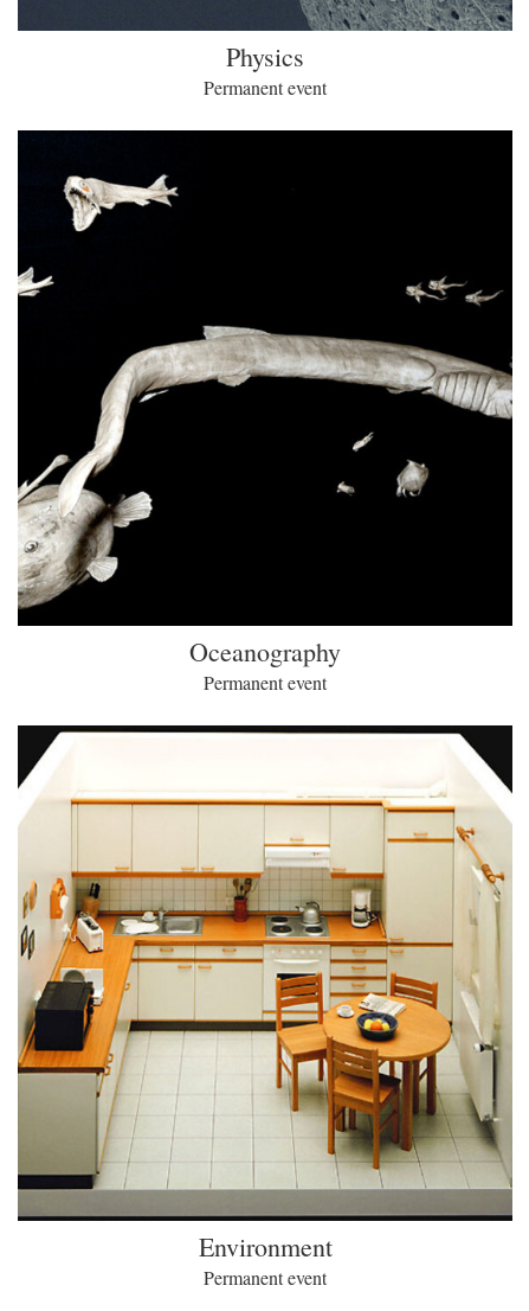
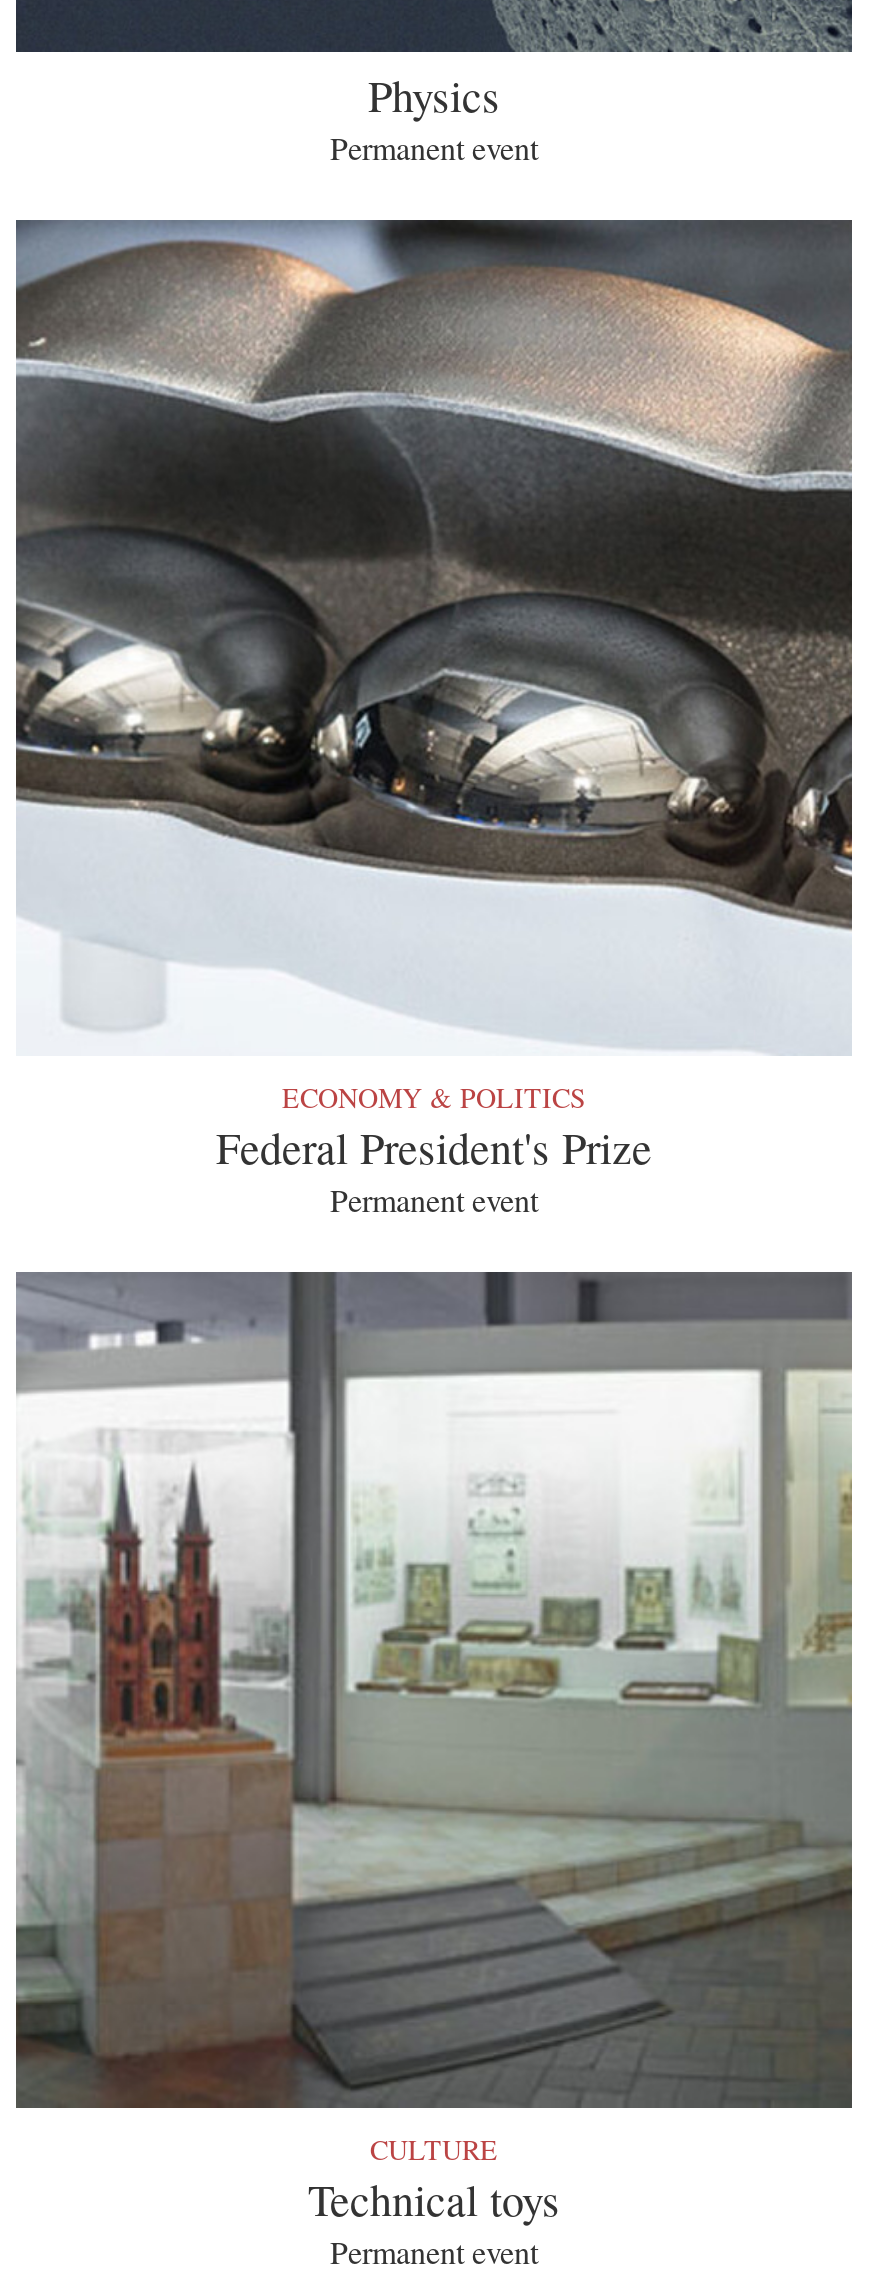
- [image]
- Oceanography
+ [image]
+ ECONOMY & POLITICS
+ Federal President's Prize

- [image]
- Environment
+ [image]
+ CULTURE
+ Technical toys
